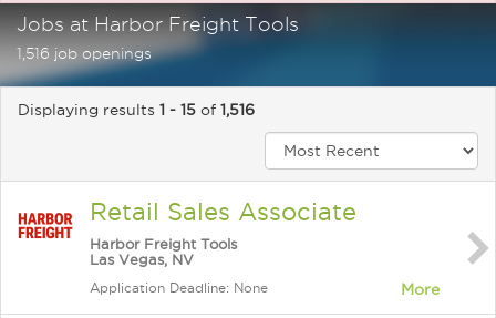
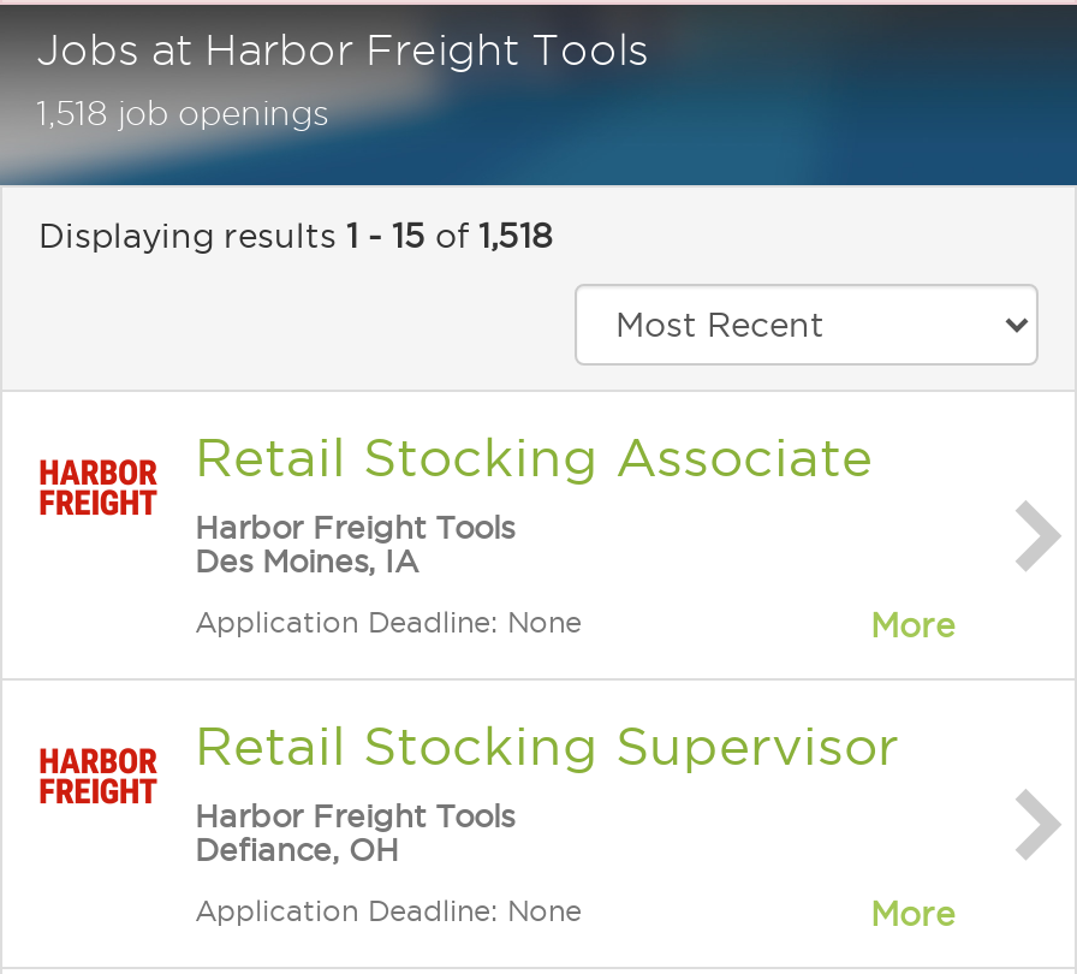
- 1,516 job openings
+ 1,518 job openings

- Displaying results 1 - 15 of 1,516
+ Displaying results 1 - 15 of 1,518

- Retail Sales Associate
+ Retail Stocking Associate

- Las Vegas, NV
+ Des Moines, IA
+ Application Deadline: None
+ More
+ Retail Stocking Supervisor
+ Harbor Freight Tools
+ Defiance, OH
